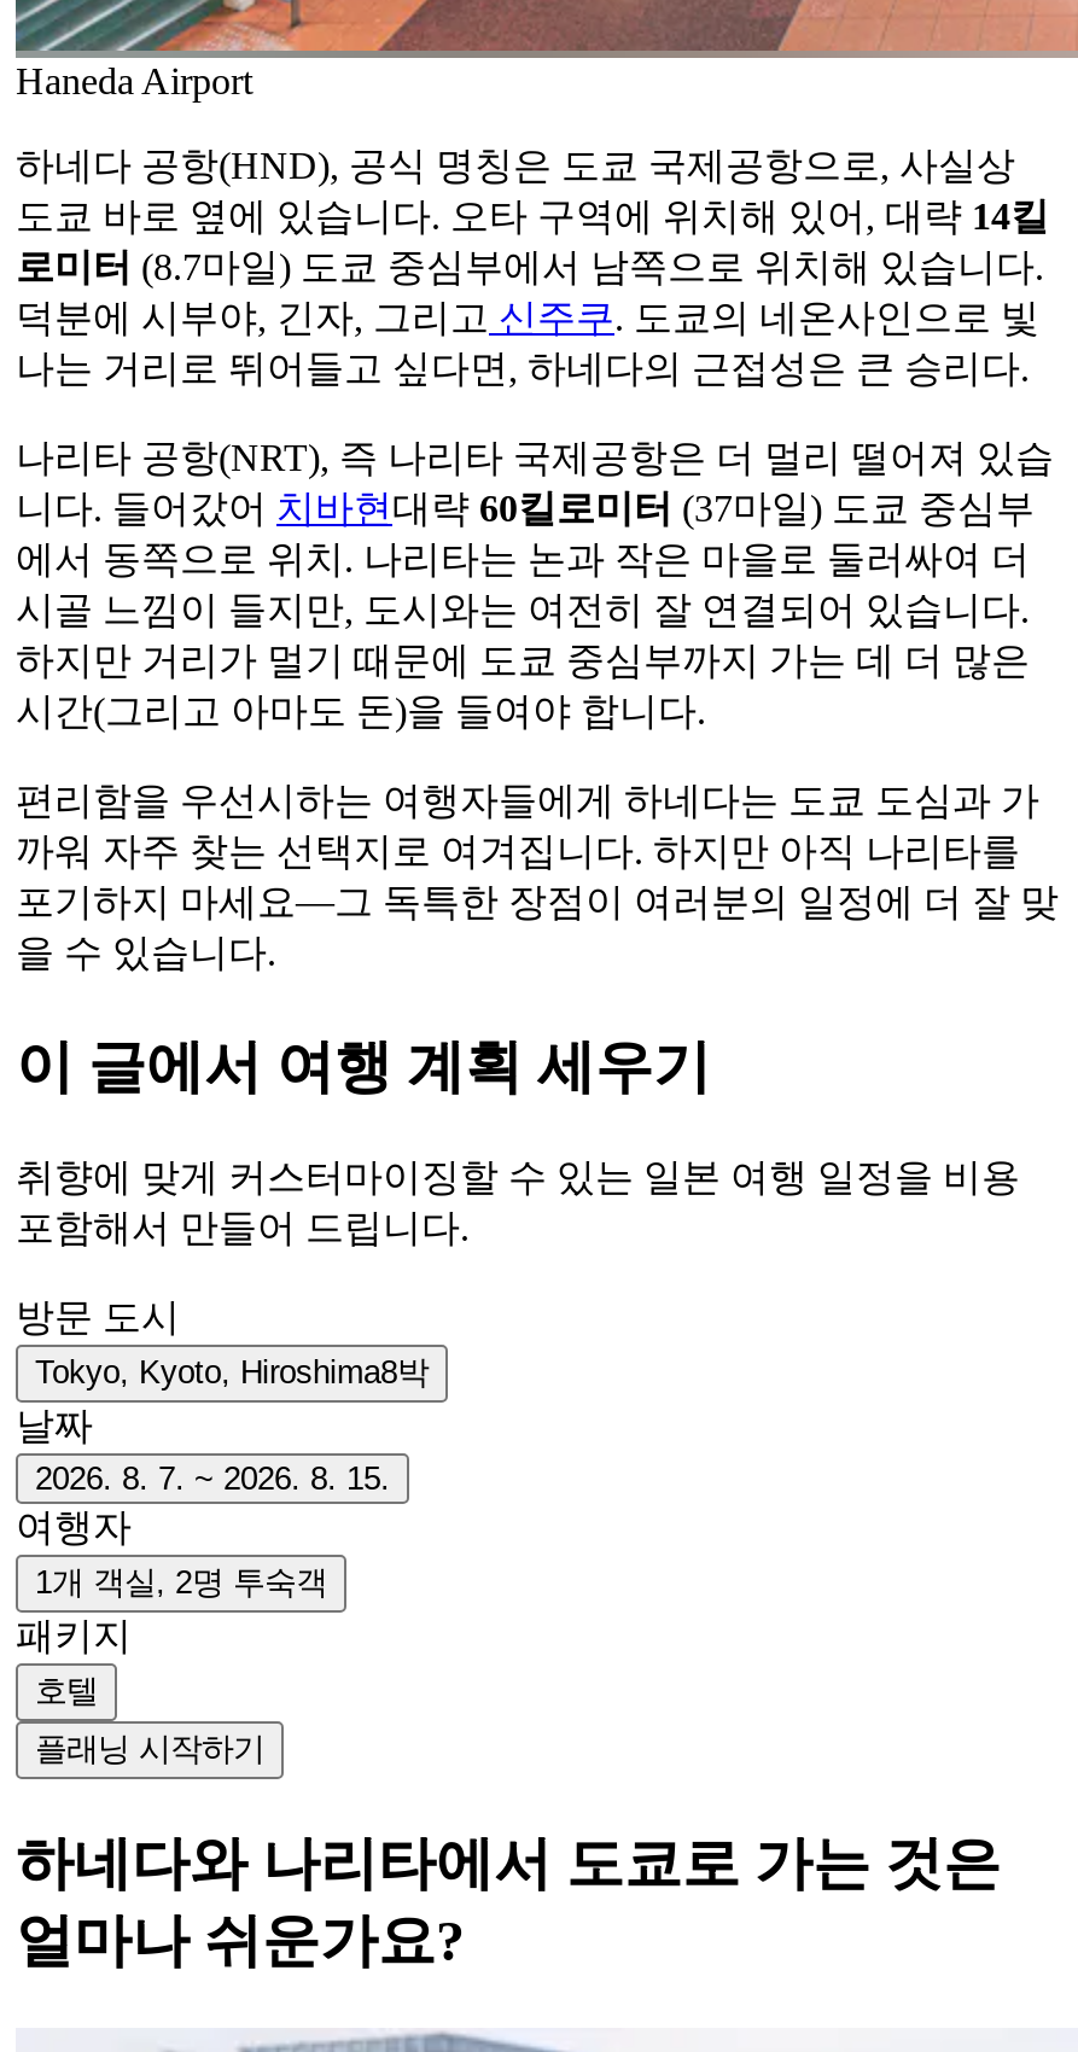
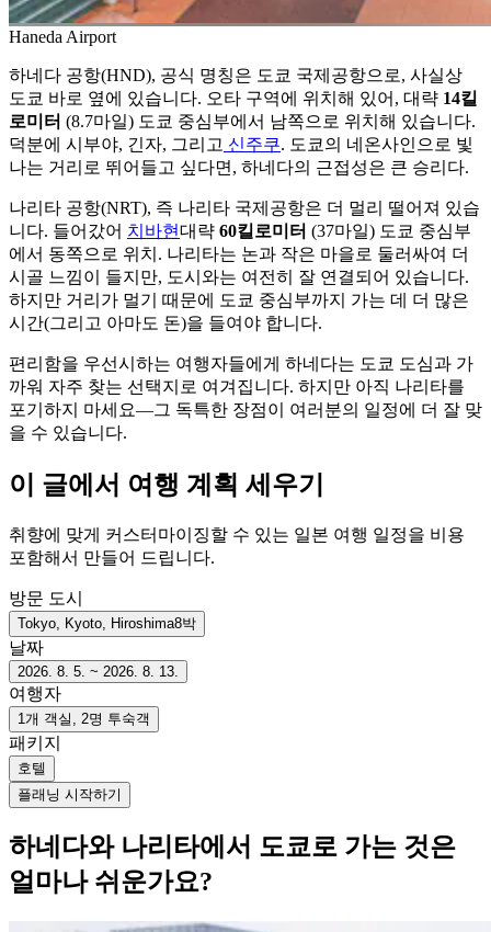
- 2026. 8. 7. ~ 2026. 8. 15.
+ 2026. 8. 5. ~ 2026. 8. 13.
